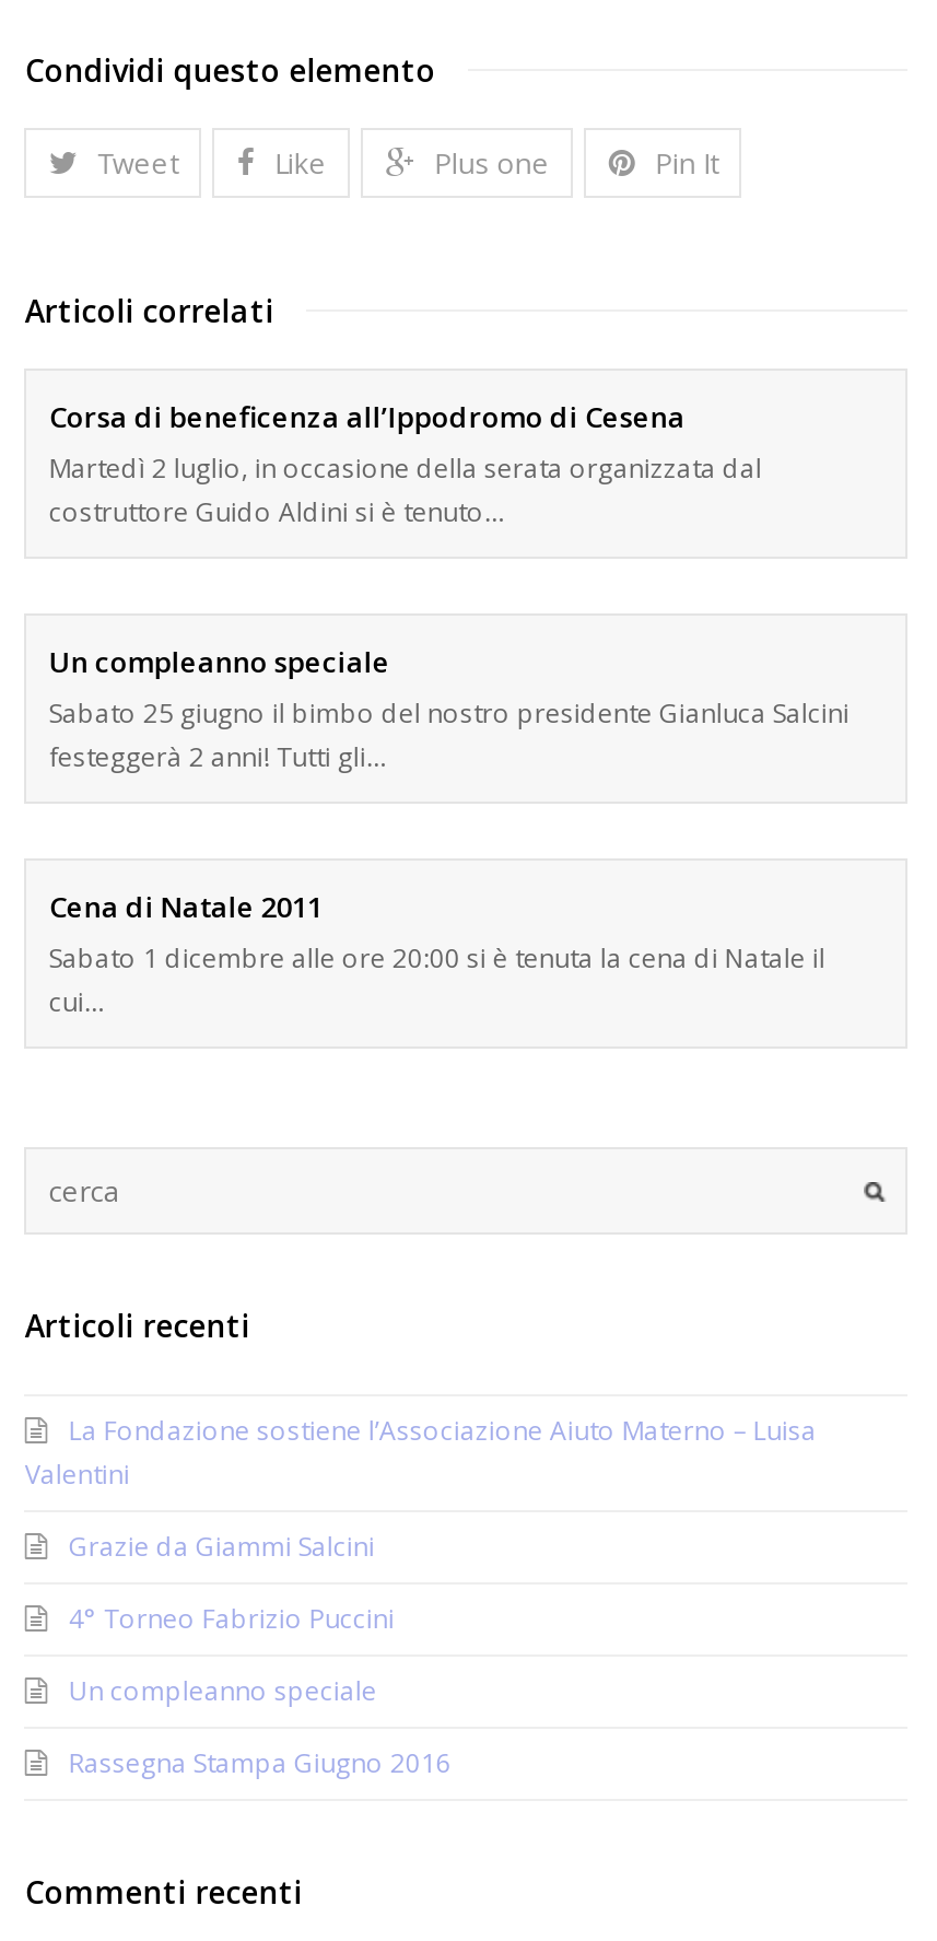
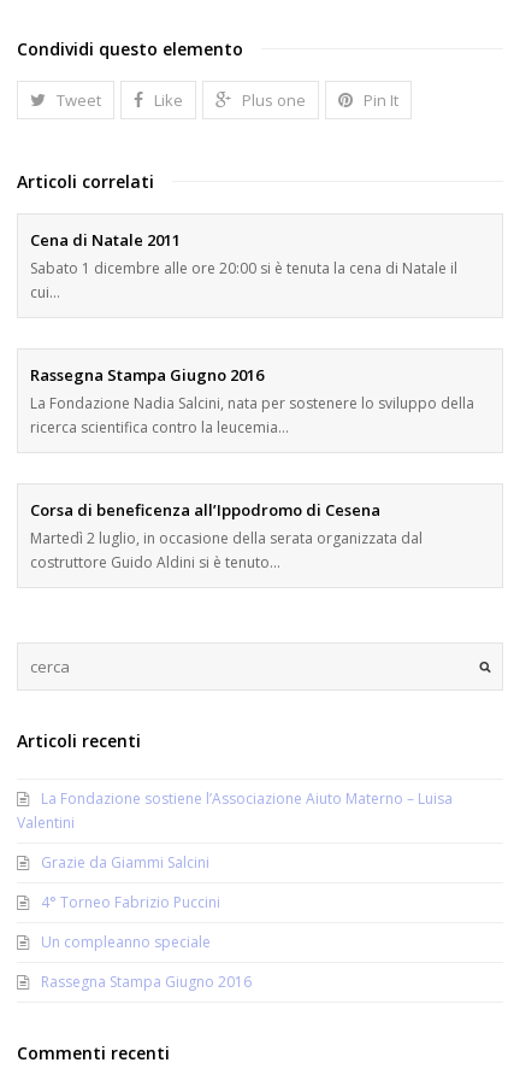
moved down: Corsa di beneficenza all’Ippodromo di Cesena | Martedì 2 luglio, in occasione della serata organizzata dal | costruttore Guido Aldini si è tenuto…

- Un compleanno speciale
- Sabato 25 giugno il bimbo del nostro presidente Gianluca Salcini
- festeggerà 2 anni! Tutti gli…

moved up: Cena di Natale 2011 | Sabato 1 dicembre alle ore 20:00 si è tenuta la cena di Natale il | cui…

+ Rassegna Stampa Giugno 2016
+ La Fondazione Nadia Salcini, nata per sostenere lo sviluppo della
+ ricerca scientifica contro la leucemia…
